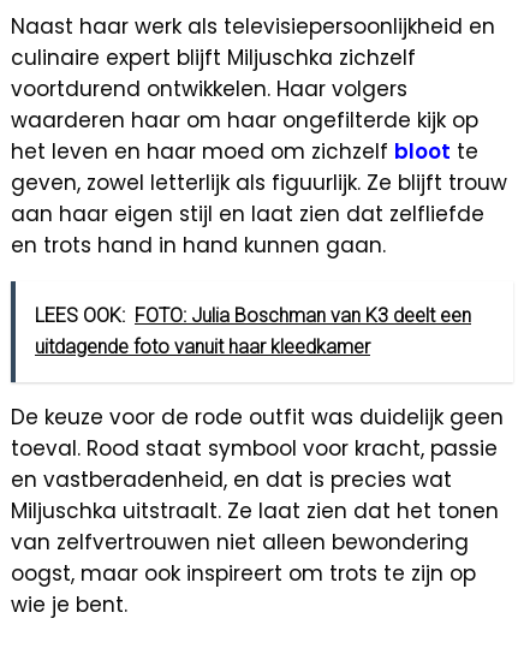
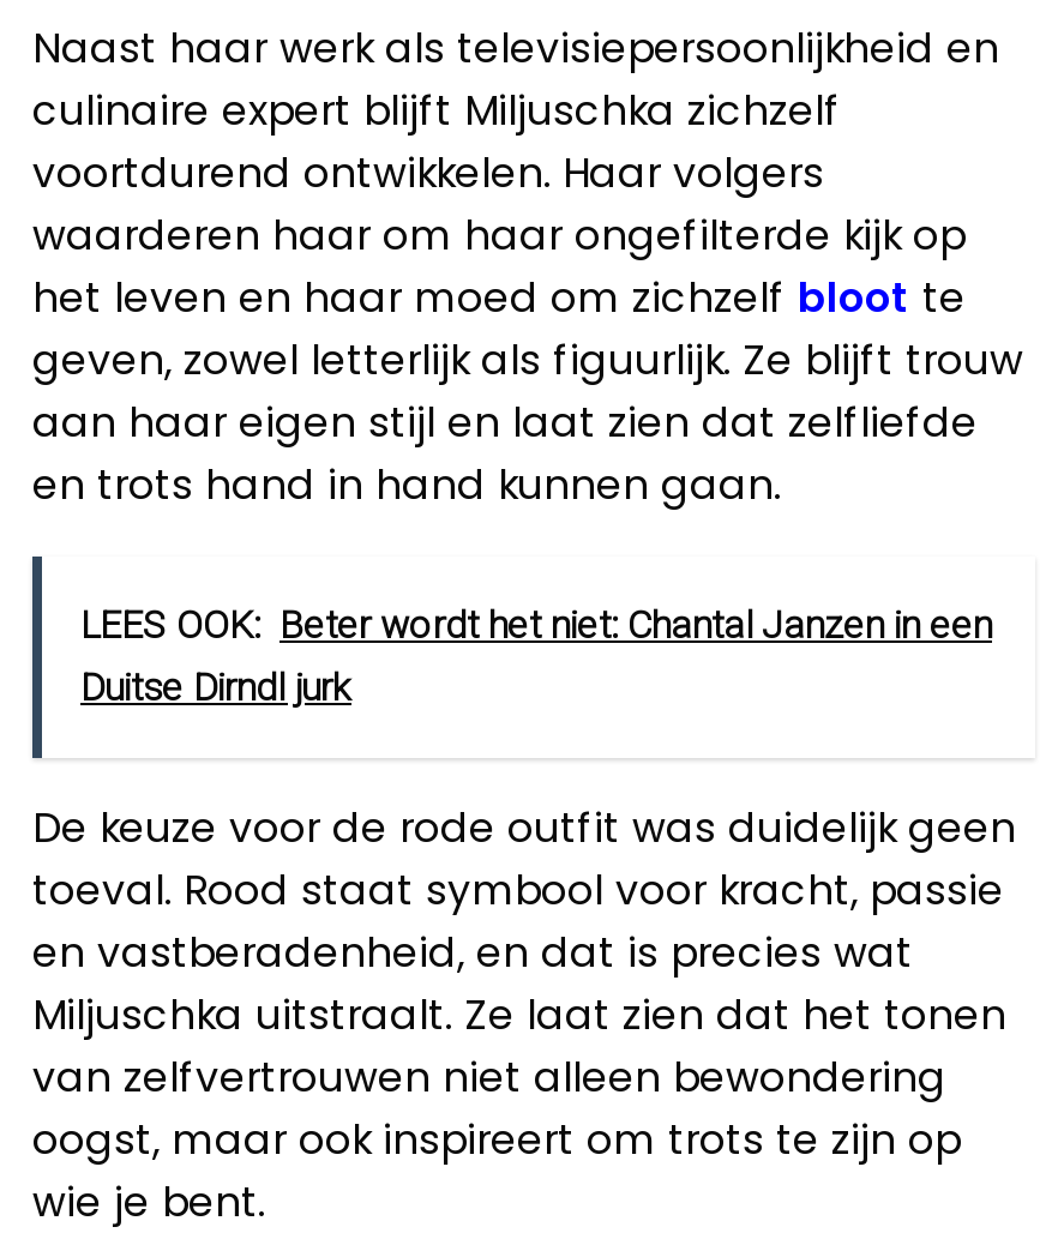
- LEES OOK: FOTO: Julia Boschman van K3 deelt een
- uitdagende foto vanuit haar kleedkamer
+ LEES OOK: Beter wordt het niet: Chantal Janzen in een
+ Duitse Dirndl jurk
